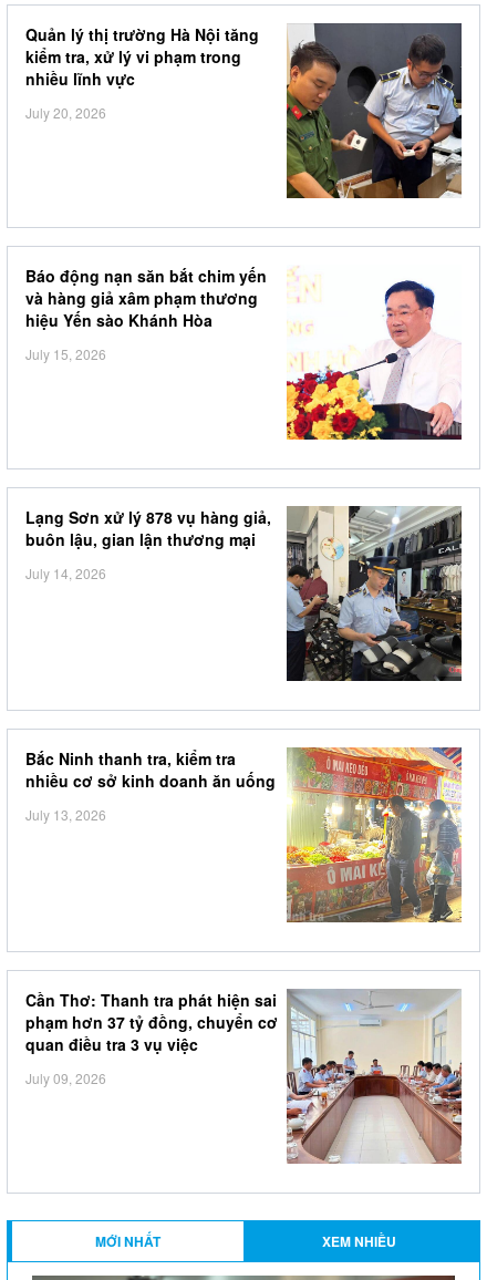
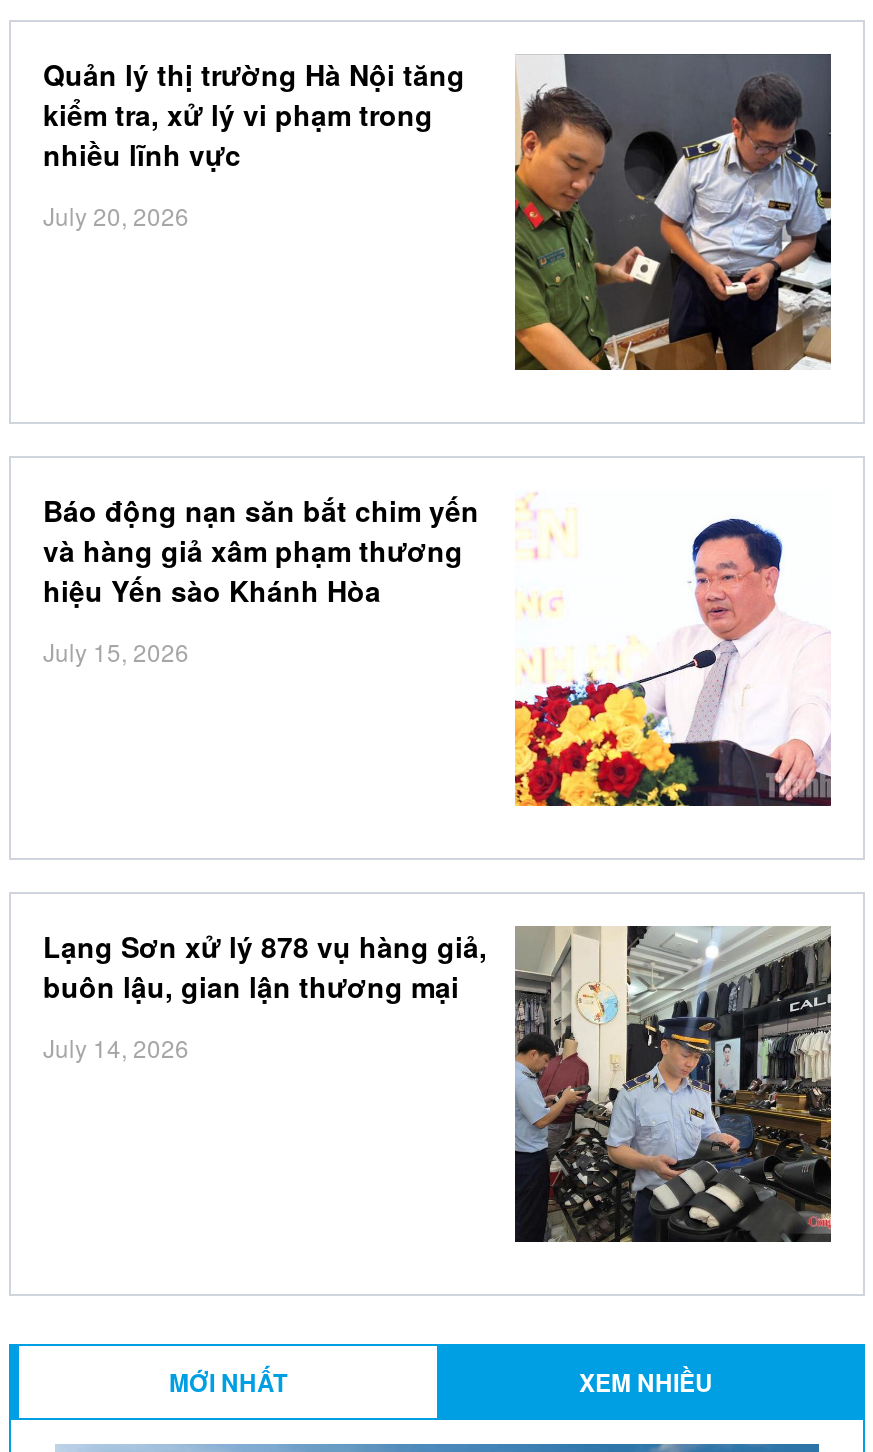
- [image]
- Bắc Ninh thanh tra, kiểm tra
- nhiều cơ sở kinh doanh ăn uống
- July 13, 2026

- [image]
- Cần Thơ: Thanh tra phát hiện sai
- phạm hơn 37 tỷ đồng, chuyển cơ
- quan điều tra 3 vụ việc
- July 09, 2026
